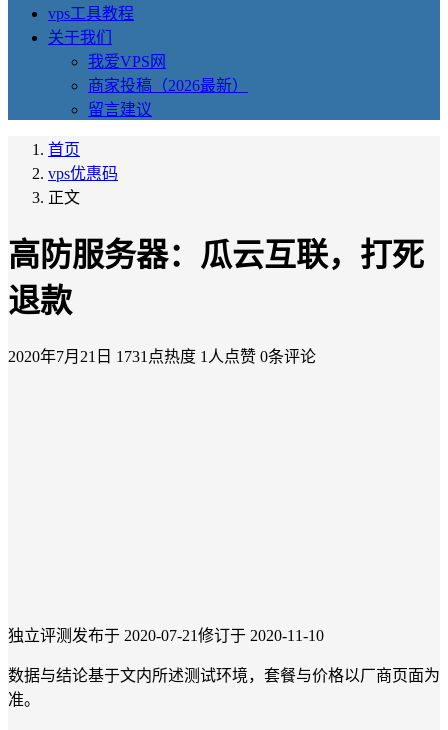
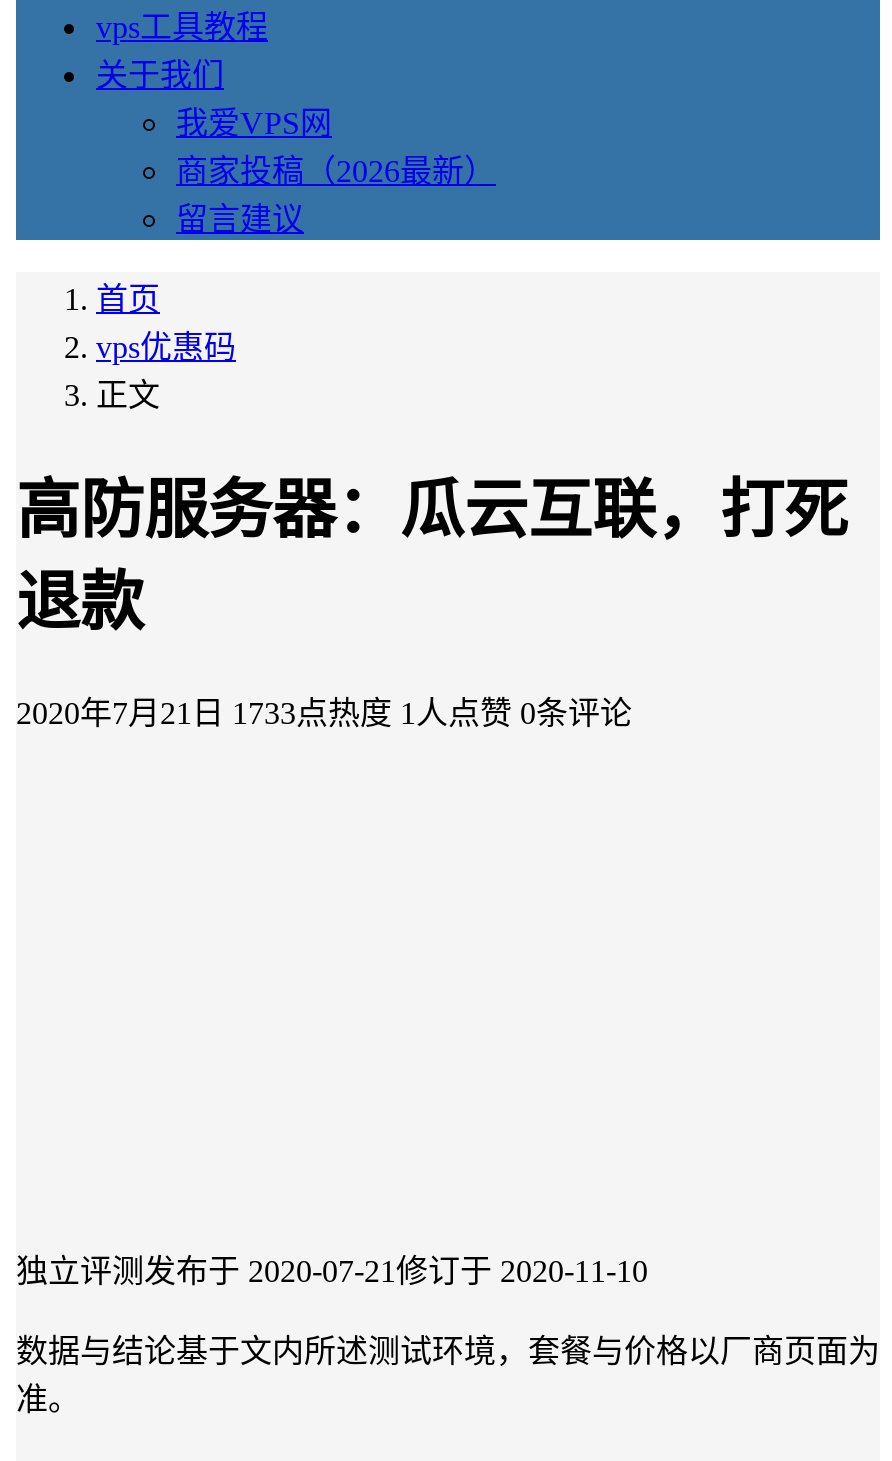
- 2020年7月21日 1731点热度 1人点赞 0条评论
+ 2020年7月21日 1733点热度 1人点赞 0条评论
